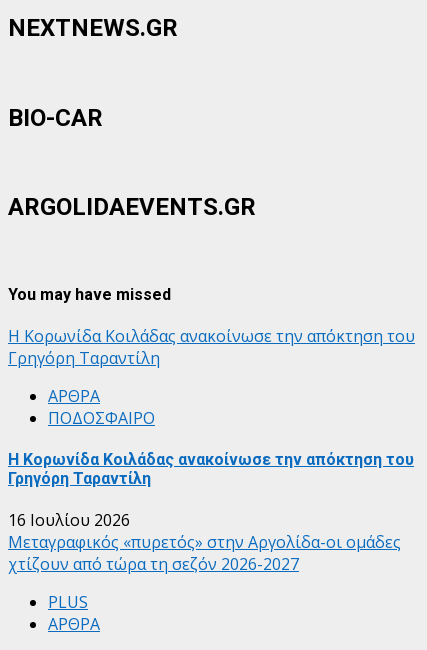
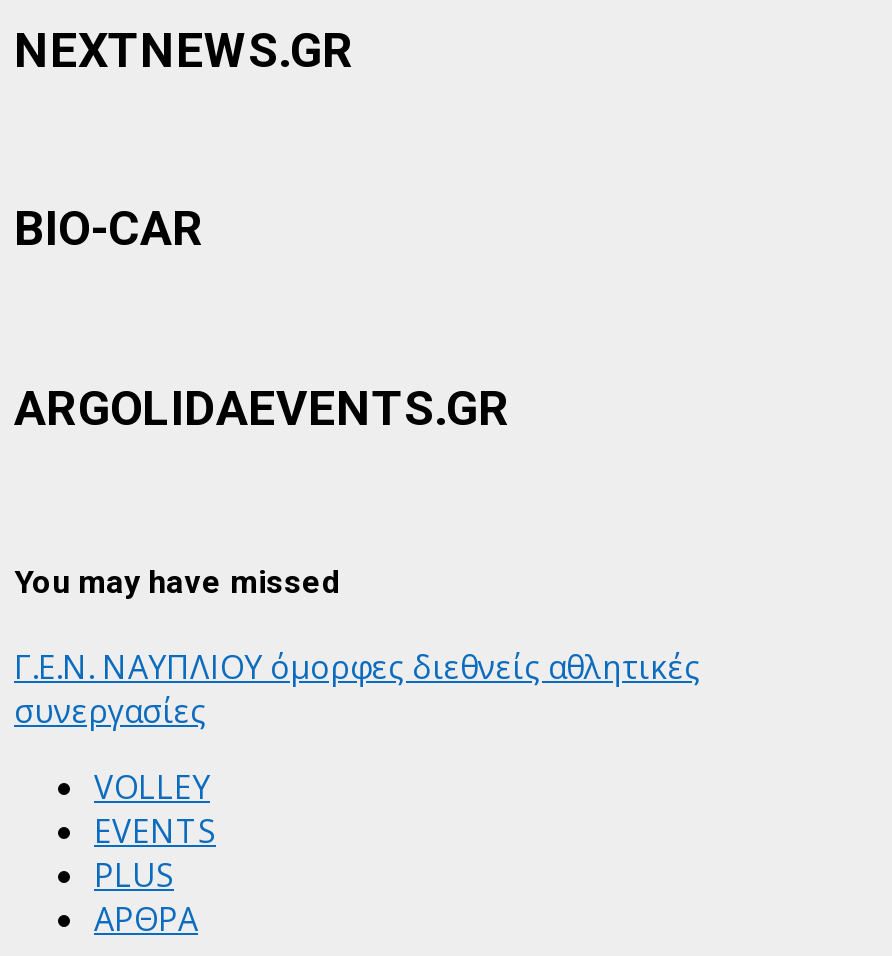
- Η Κορωνίδα Κοιλάδας ανακοίνωσε την απόκτηση του
- Γρηγόρη Ταραντίλη
- ΑΡΘΡΑ
- ΠΟΔΟΣΦΑΙΡΟ
- Η Κορωνίδα Κοιλάδας ανακοίνωσε την απόκτηση του
- Γρηγόρη Ταραντίλη
- 16 Ιουλίου 2026
- Μεταγραφικός «πυρετός» στην Αργολίδα-oι ομάδες
- χτίζουν από τώρα τη σεζόν 2026-2027
+ Γ.Ε.Ν. ΝΑΥΠΛΙΟΥ όμορφες διεθνείς αθλητικές
+ συνεργασίες
+ VOLLEY
+ EVENTS
